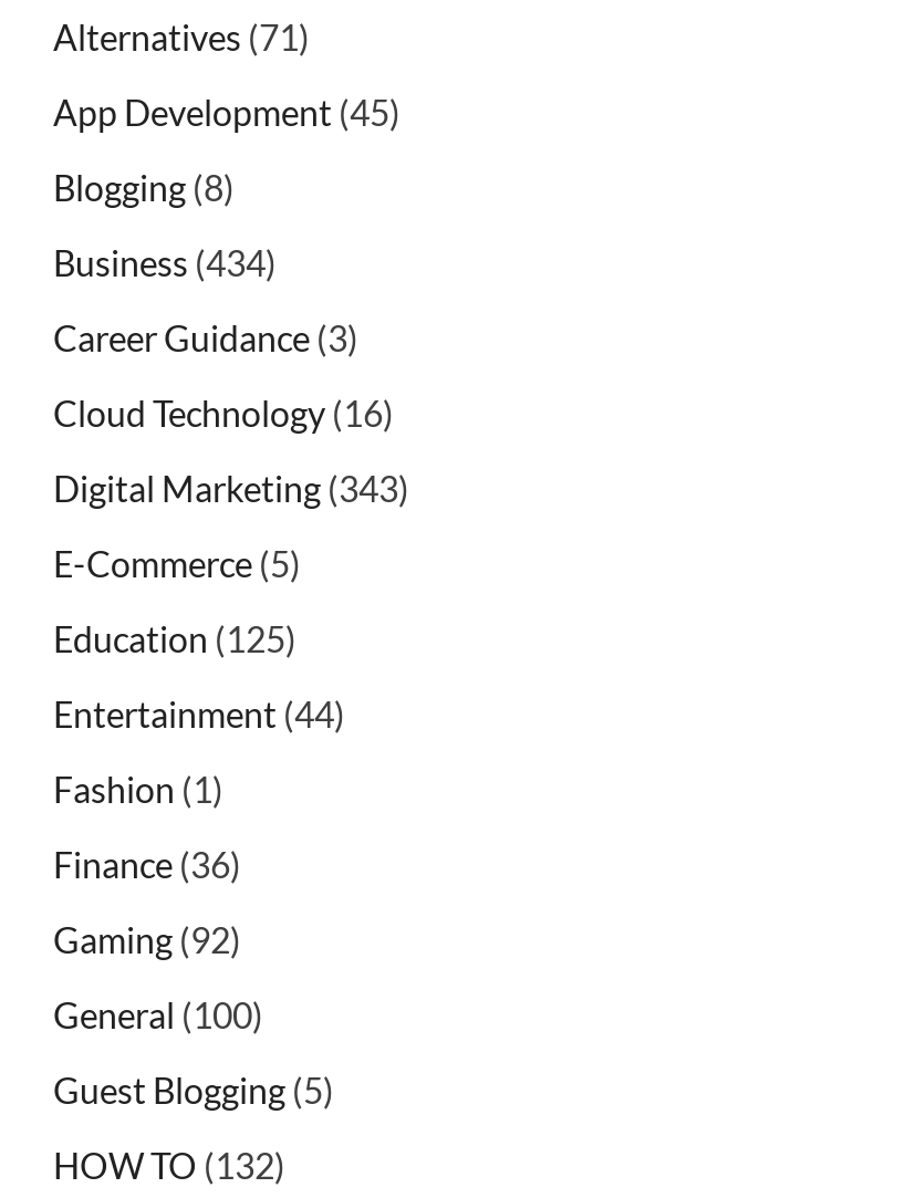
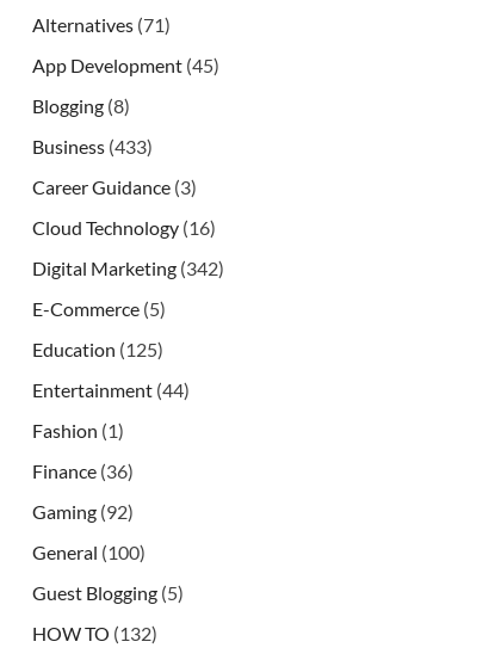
- Business (434)
+ Business (433)

- Digital Marketing (343)
+ Digital Marketing (342)
